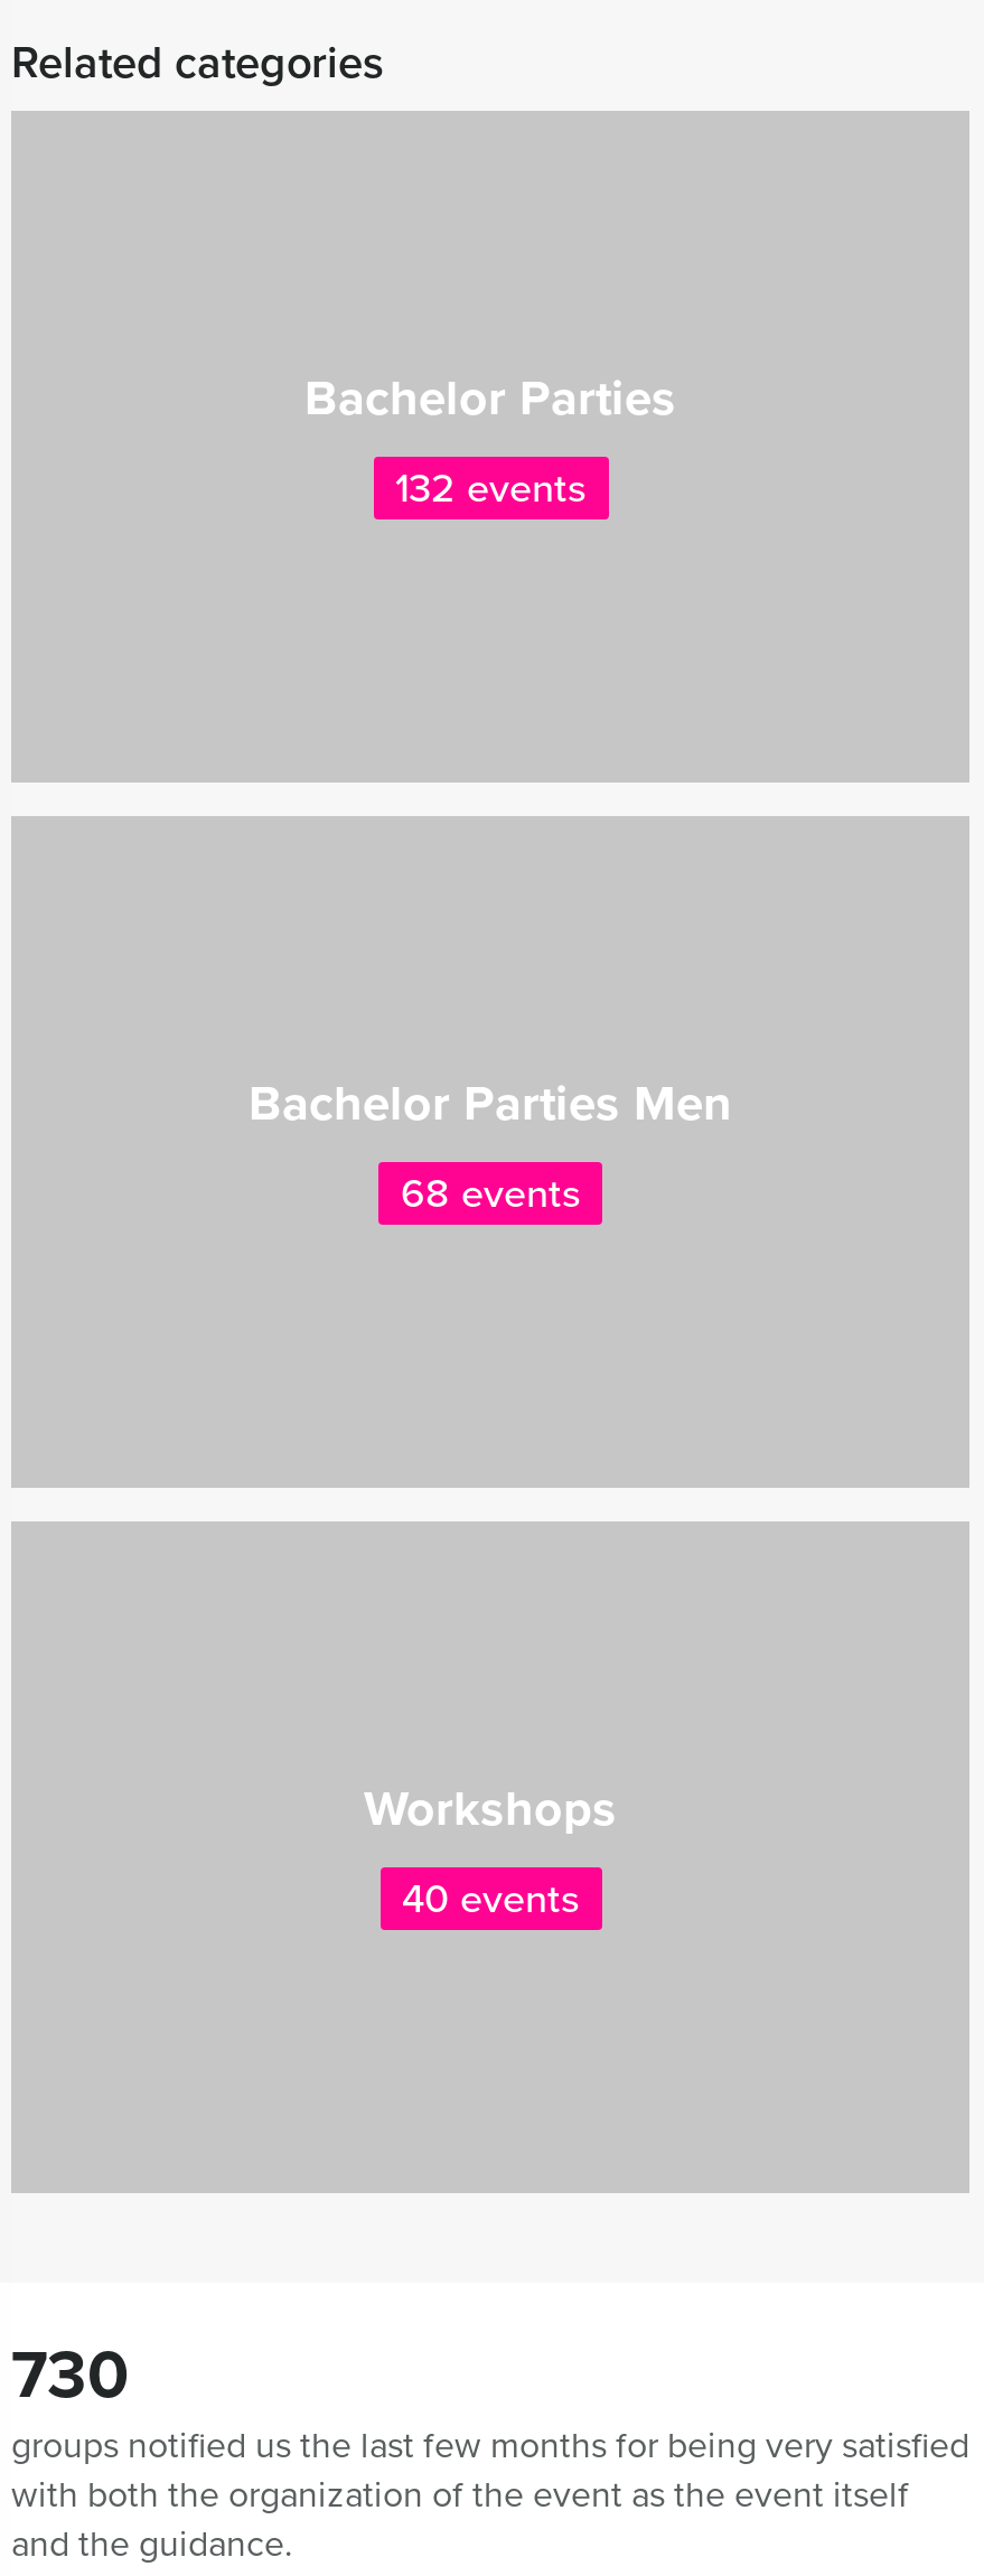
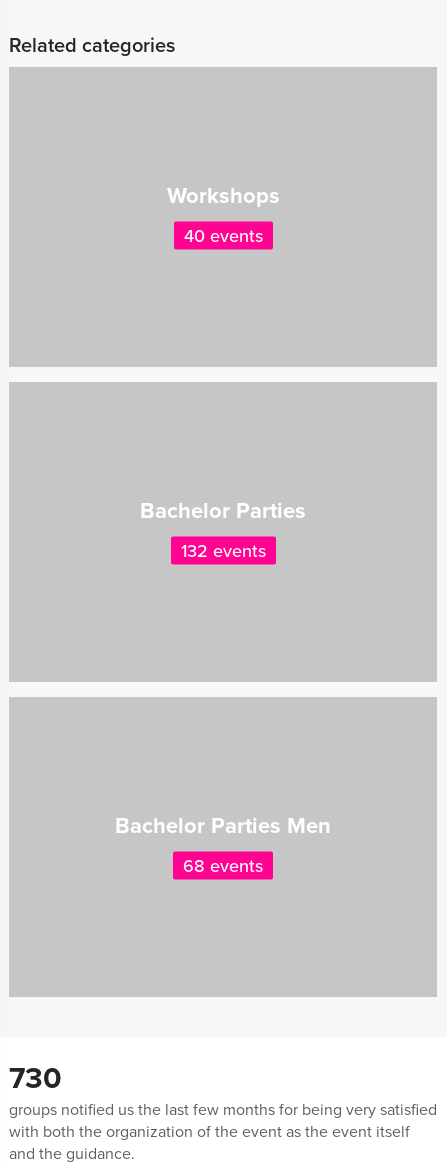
moved down: Bachelor Parties | 132 events | Bachelor Parties Men | 68 events

moved up: Workshops | 40 events
